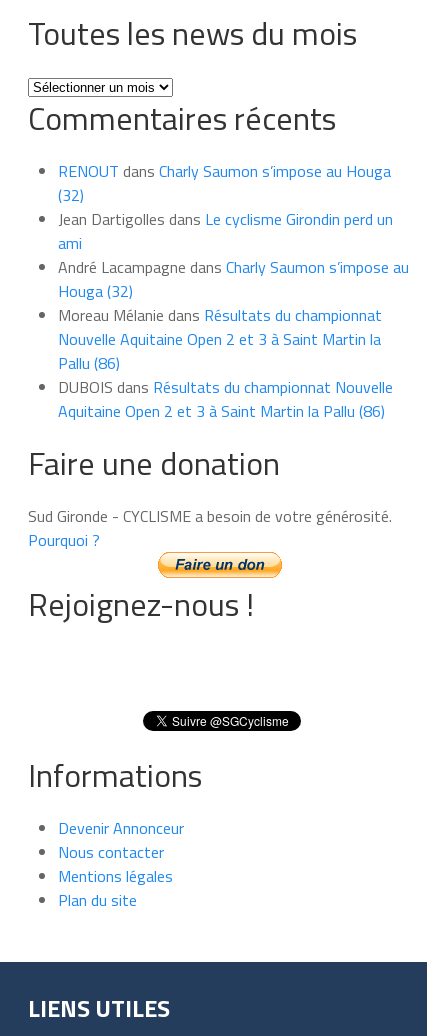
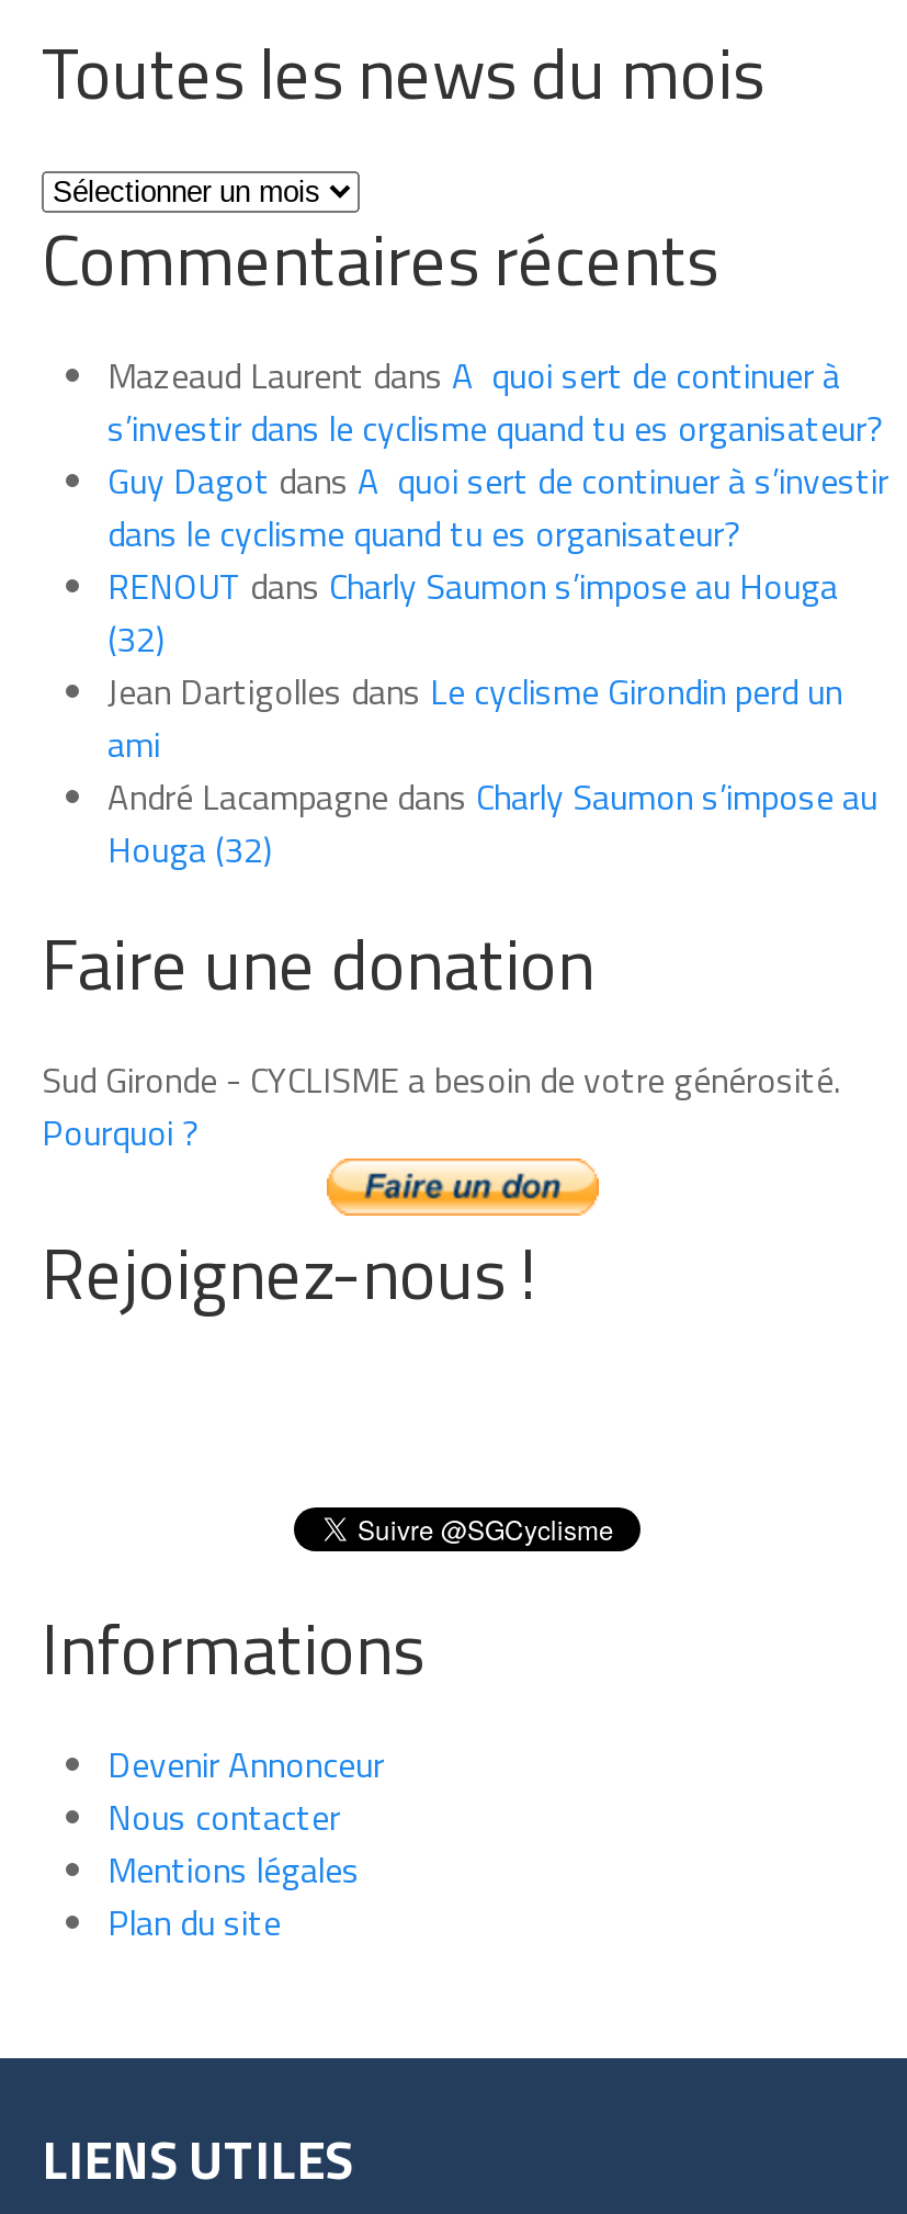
moved down: RENOUT dans Charly Saumon s’impose au Houga | (32) | Jean Dartigolles dans Le cyclisme Girondin perd un | ami | André Lacampagne dans Charly Saumon s’impose au | Houga (32)

+ Mazeaud Laurent dans A quoi sert de continuer à
+ s’investir dans le cyclisme quand tu es organisateur?
+ Guy Dagot dans A quoi sert de continuer à s’investir
+ dans le cyclisme quand tu es organisateur?

- Moreau Mélanie dans Résultats du championnat
- Nouvelle Aquitaine Open 2 et 3 à Saint Martin la
- Pallu (86)
- DUBOIS dans Résultats du championnat Nouvelle
- Aquitaine Open 2 et 3 à Saint Martin la Pallu (86)
